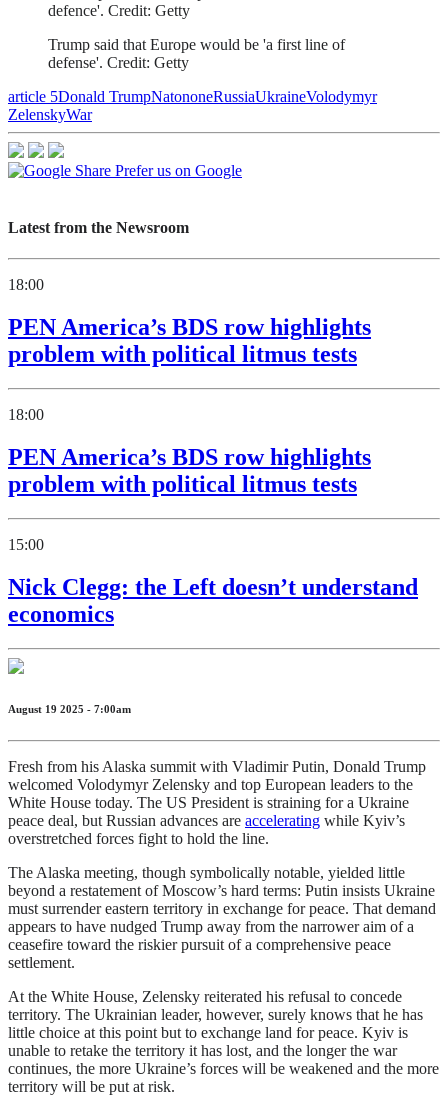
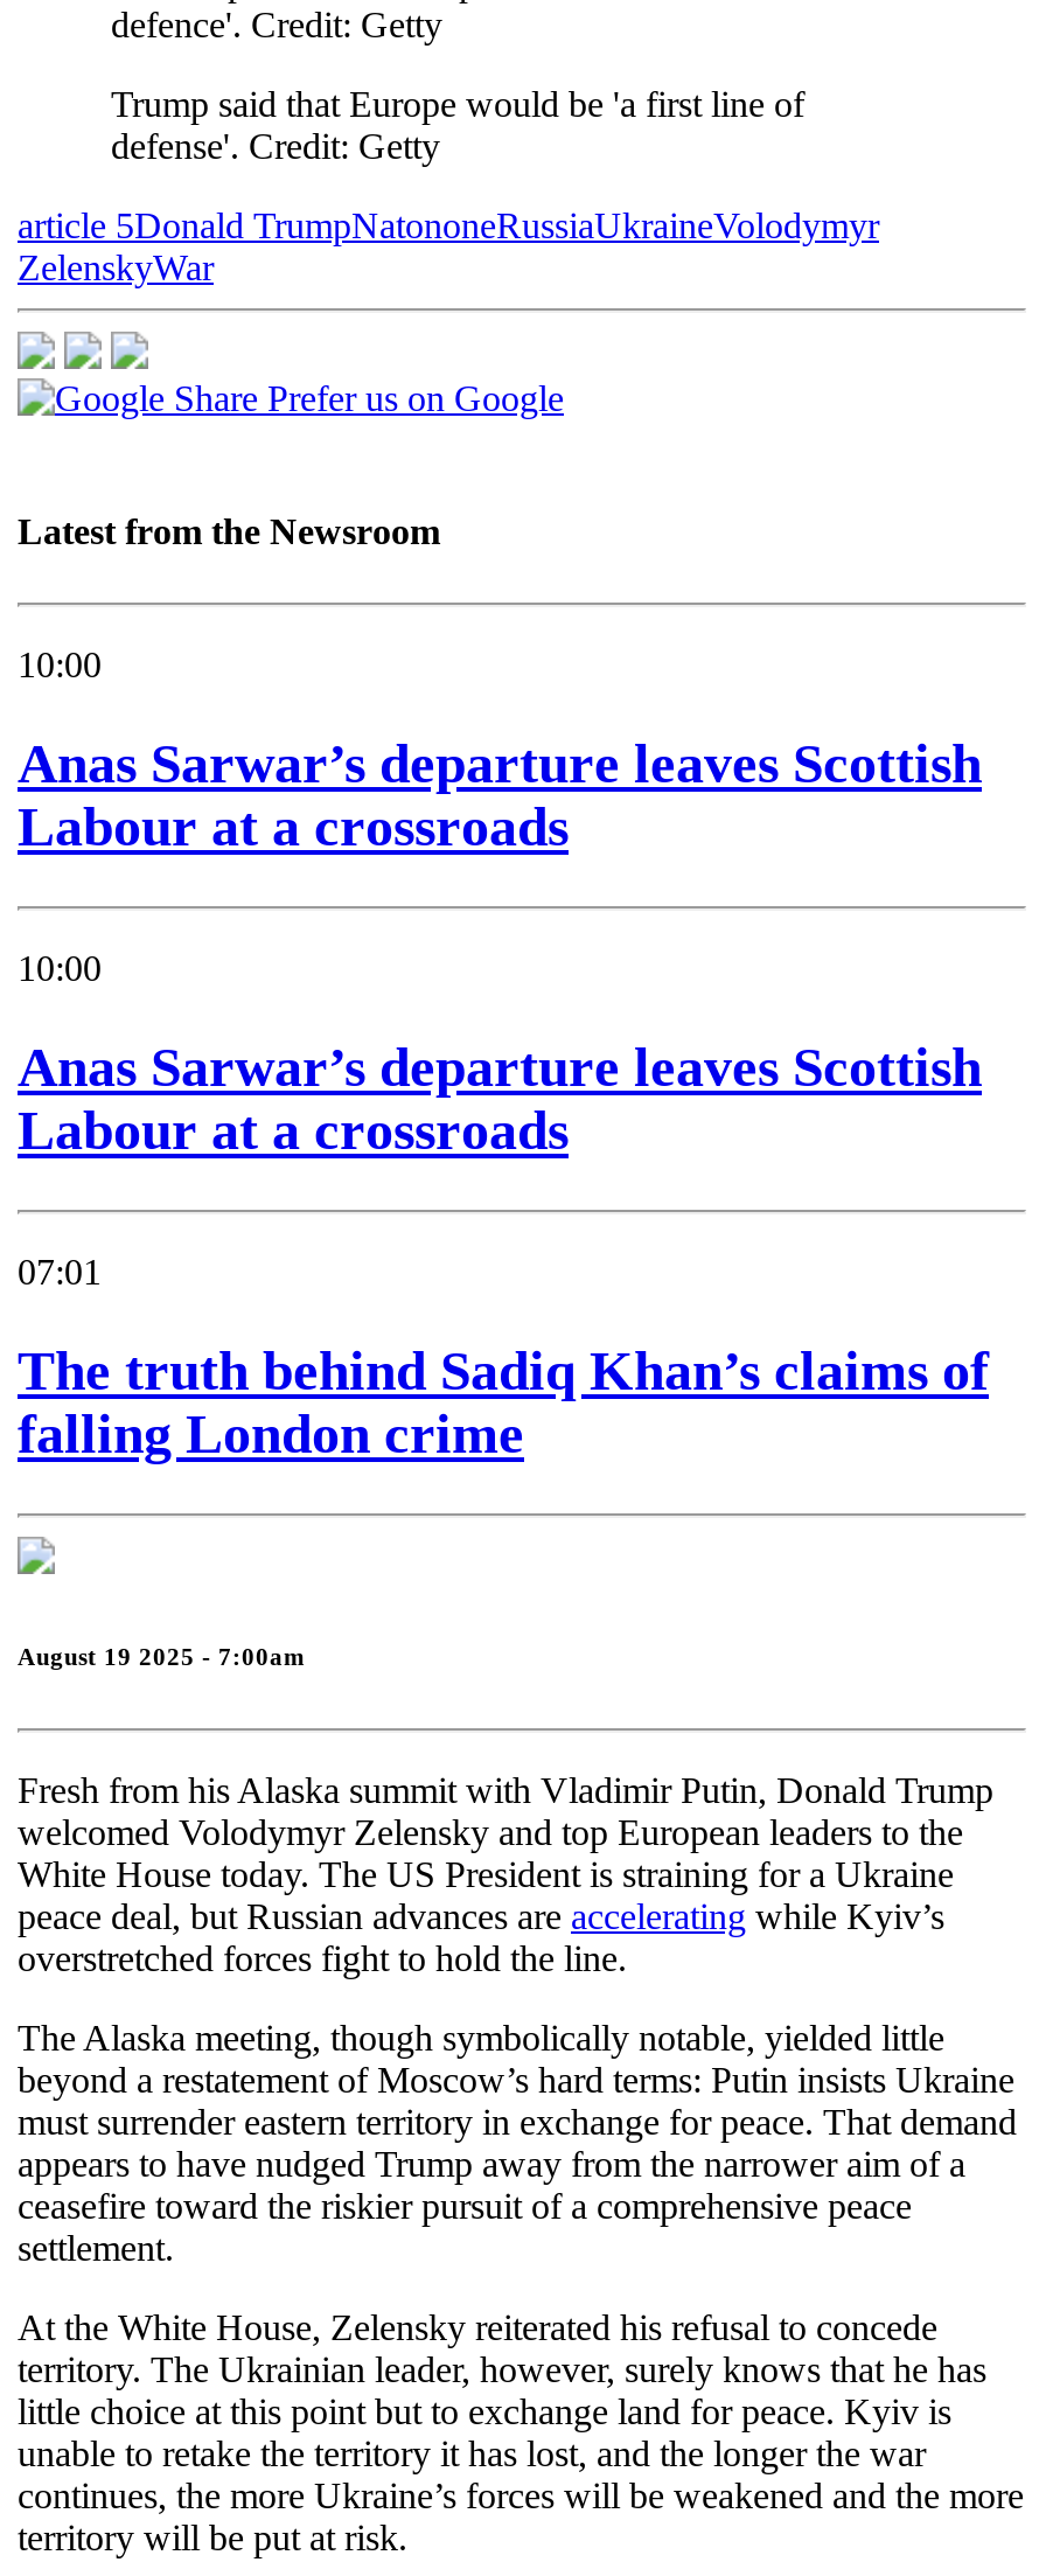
- 18:00
+ 10:00

- PEN America’s BDS row highlights
- problem with political litmus tests
+ Anas Sarwar’s departure leaves Scottish
+ Labour at a crossroads

- 18:00
+ 10:00

- PEN America’s BDS row highlights
- problem with political litmus tests
+ Anas Sarwar’s departure leaves Scottish
+ Labour at a crossroads

- 15:00
+ 07:01

- Nick Clegg: the Left doesn’t understand
- economics
+ The truth behind Sadiq Khan’s claims of
+ falling London crime
